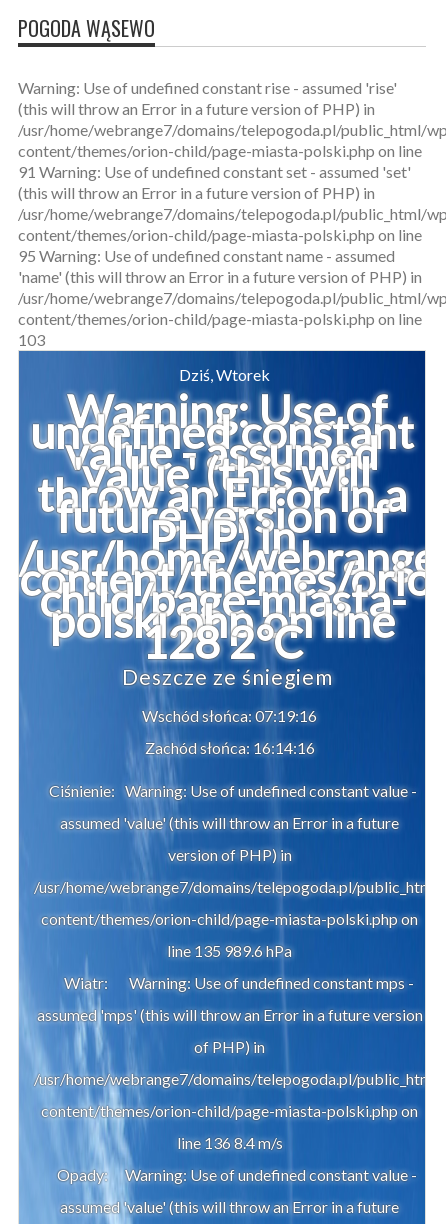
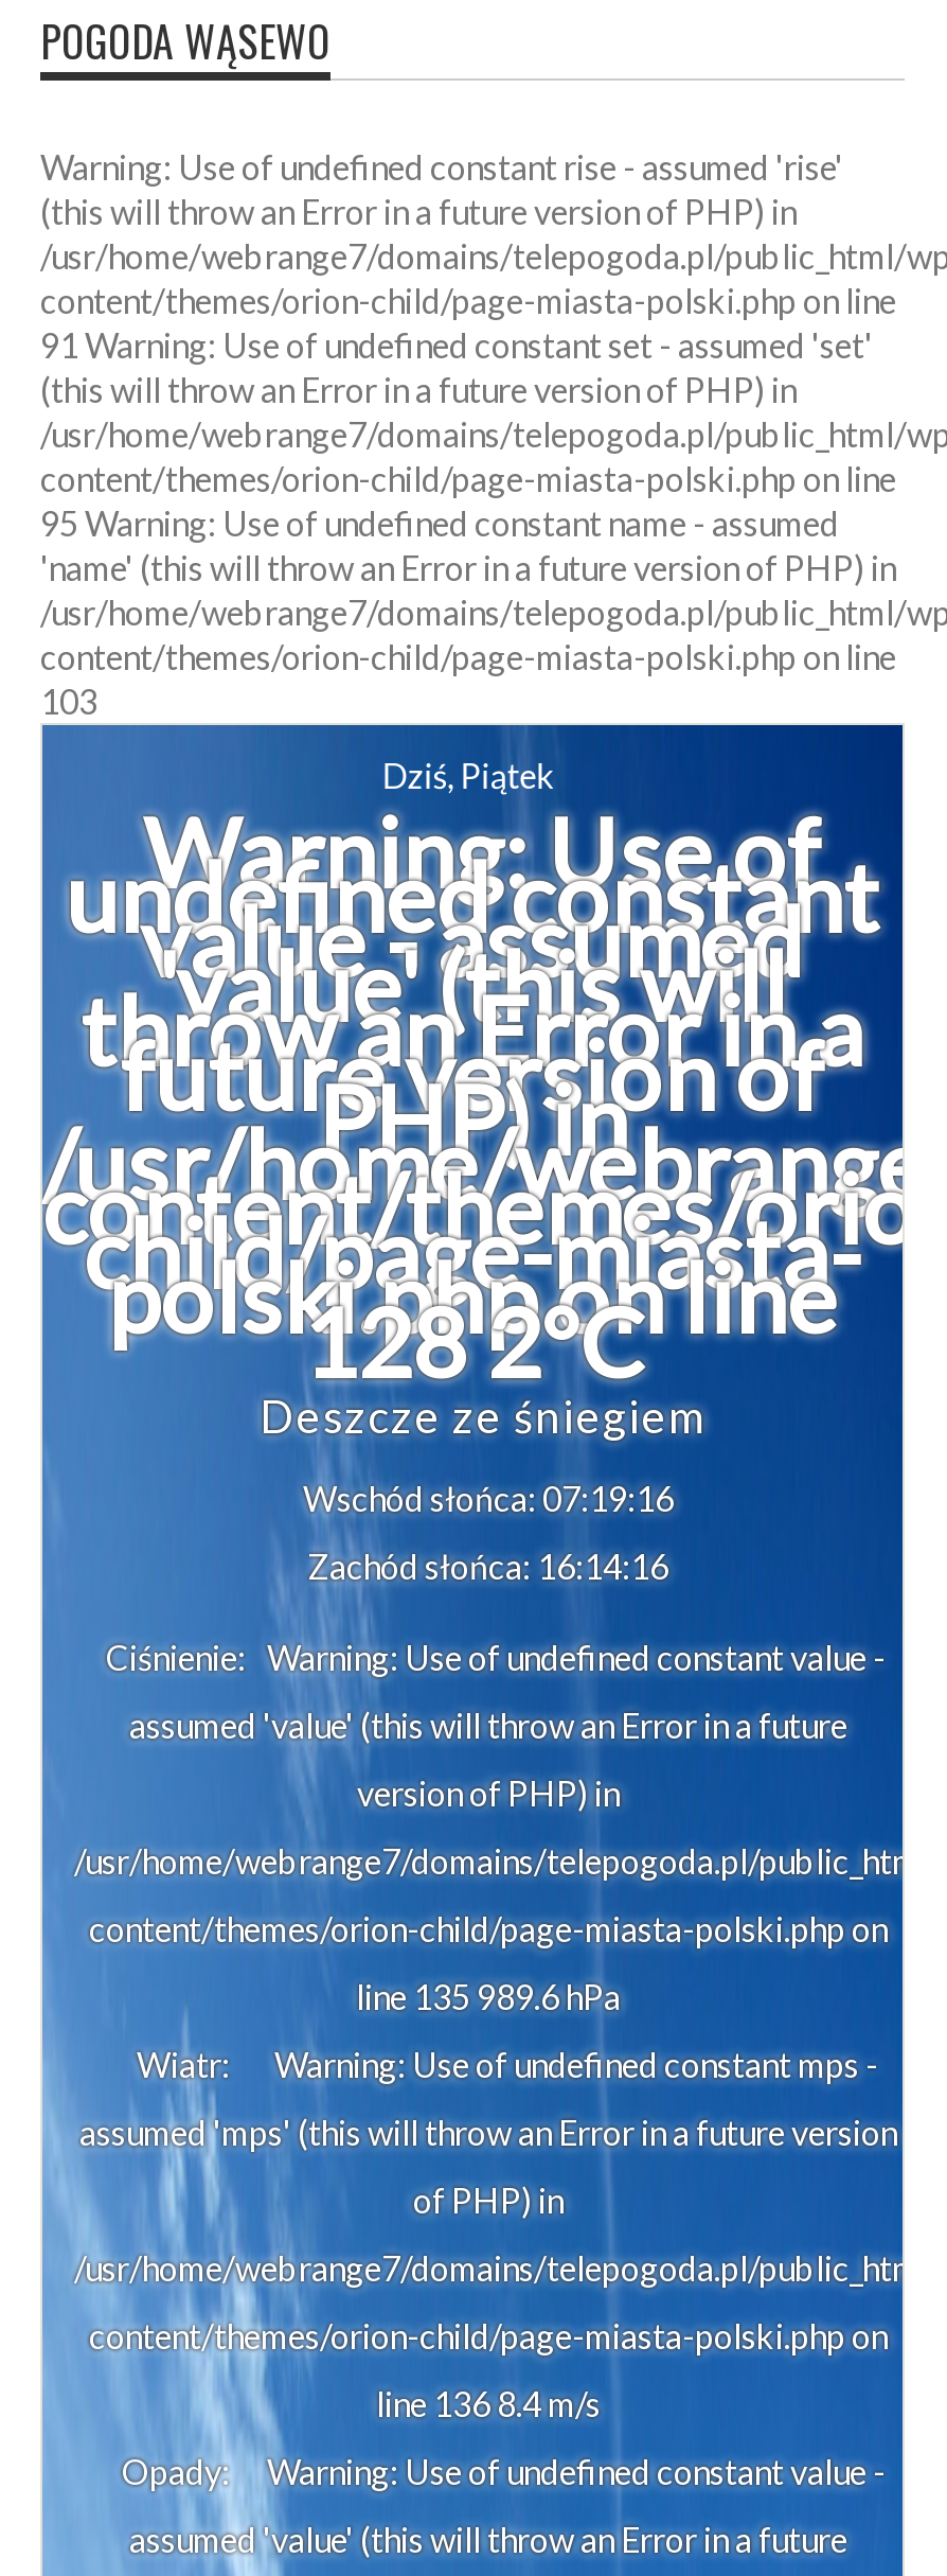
- Dziś, Wtorek
+ Dziś, Piątek
